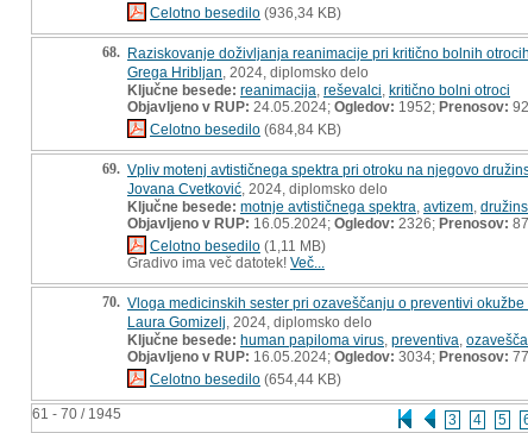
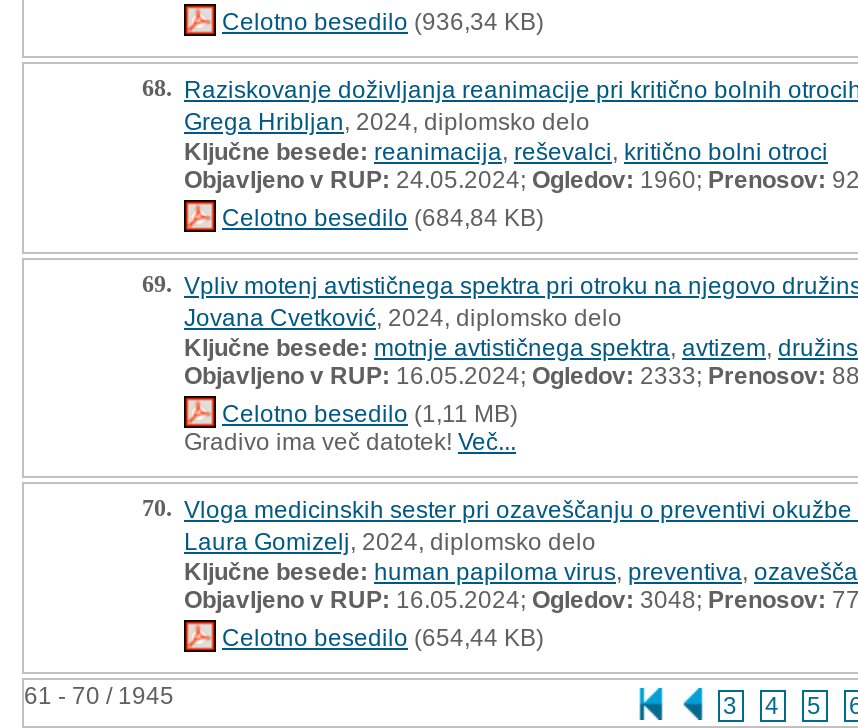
- Objavljeno v RUP:24.05.2024;Ogledov:1952;Prenosov: 92
+ Objavljeno v RUP:24.05.2024;Ogledov:1960;Prenosov: 92

- Objavljeno v RUP:16.05.2024;Ogledov:2326;Prenosov:87
+ Objavljeno v RUP:16.05.2024;Ogledov:2333;Prenosov:88

- Objavljeno v RUP:16.05.2024;Ogledov:3034;Prenosov:77
+ Objavljeno v RUP:16.05.2024;Ogledov:3048;Prenosov:77
